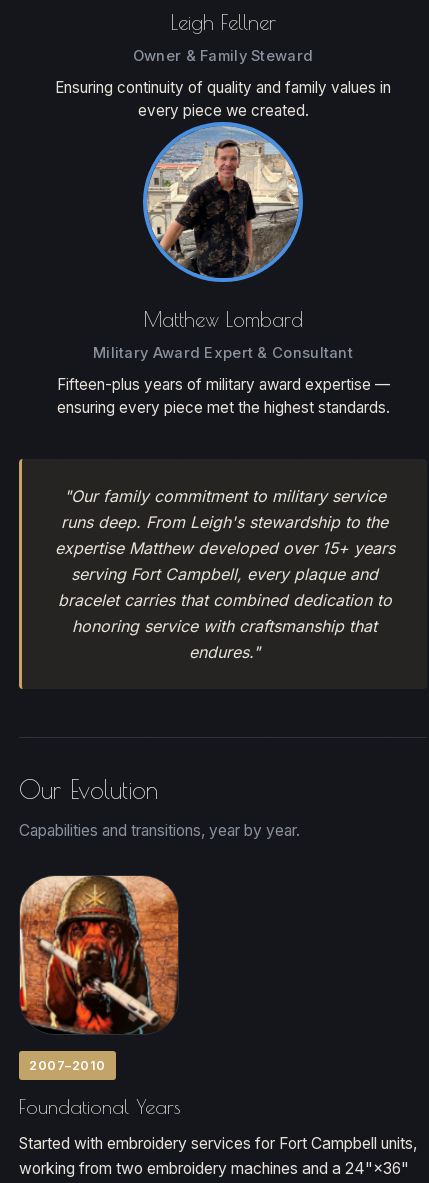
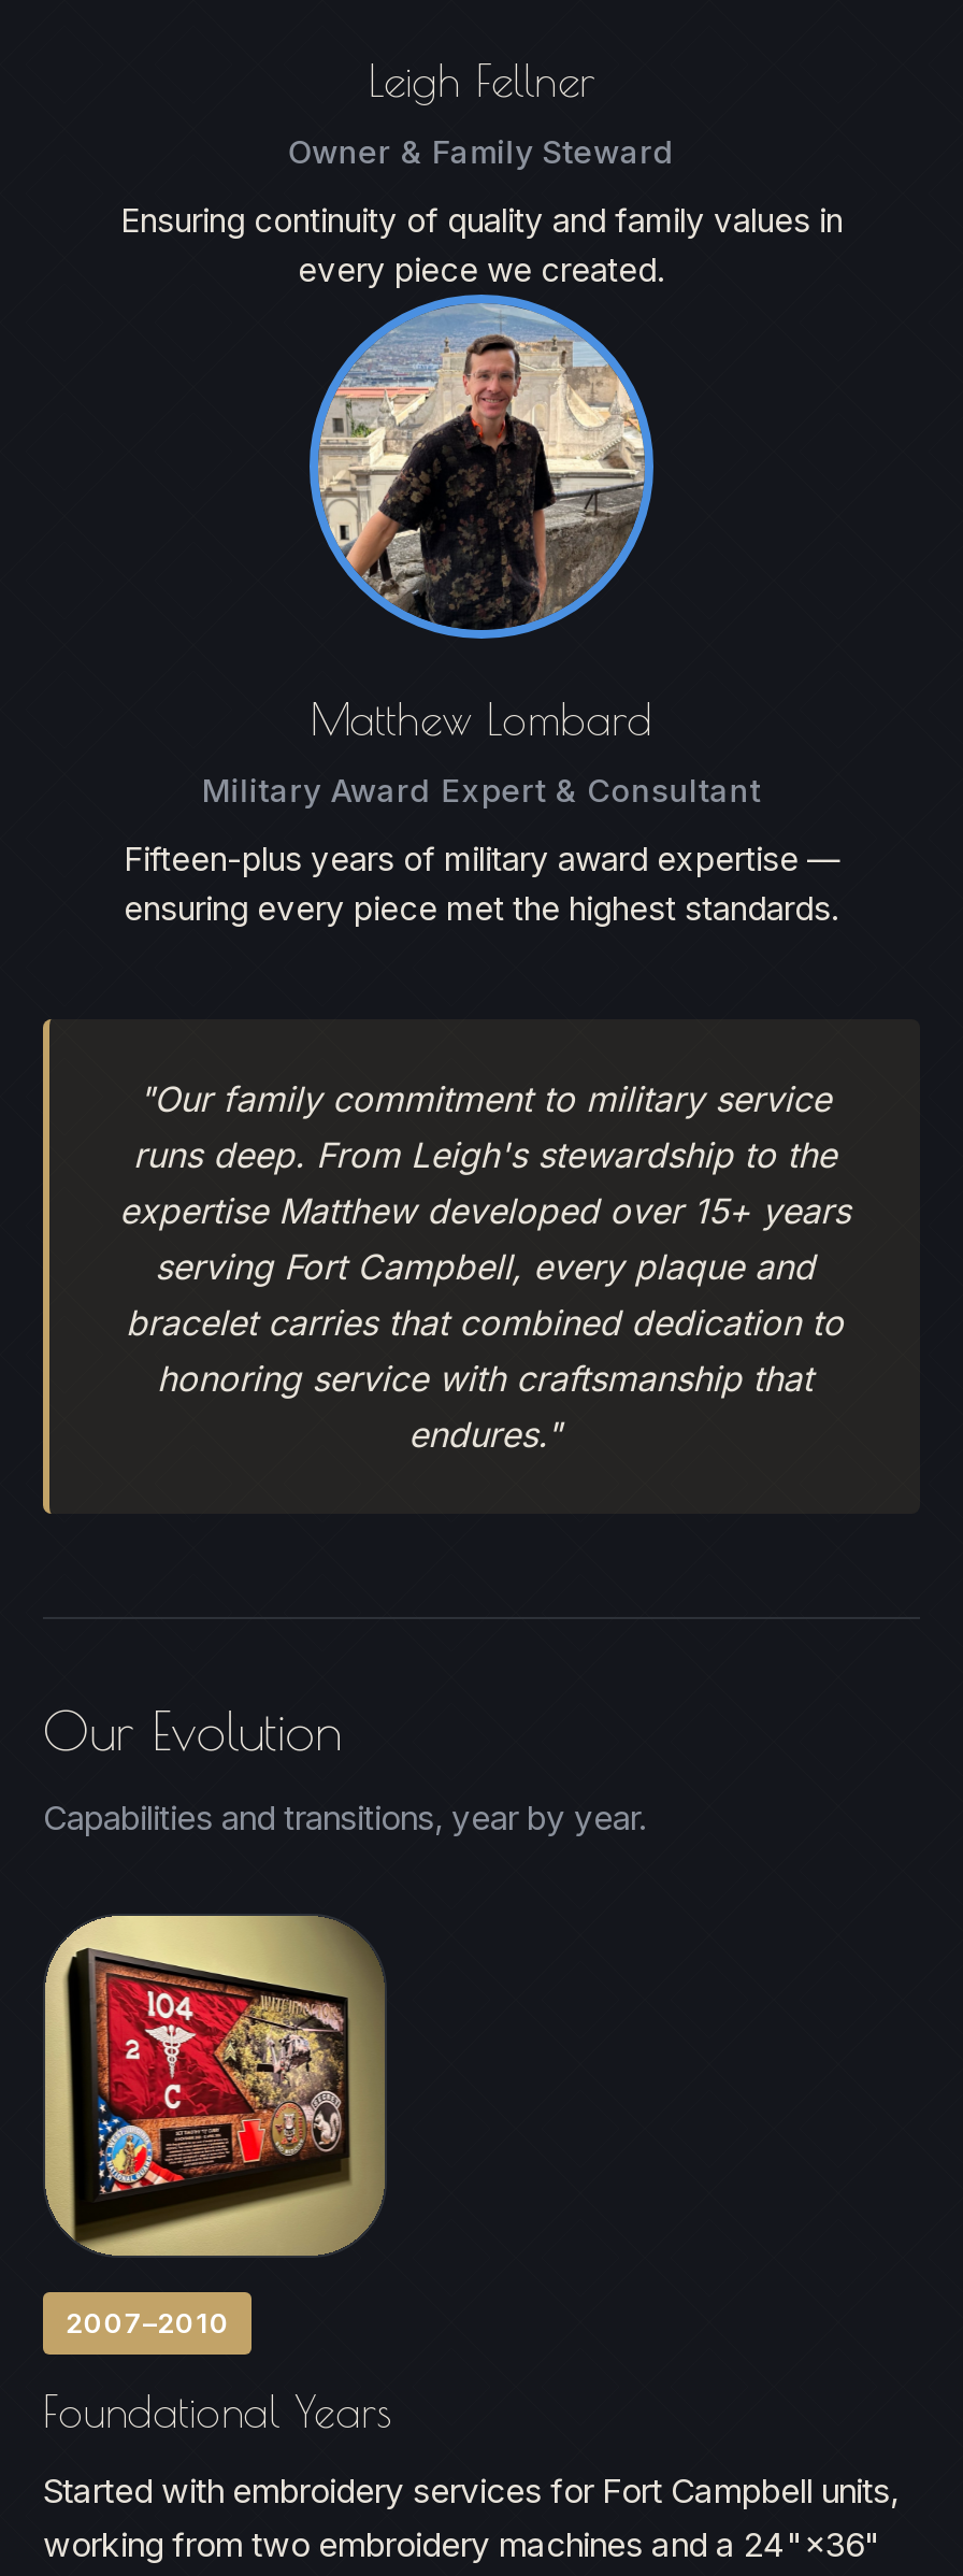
- [image]
+ [image]
